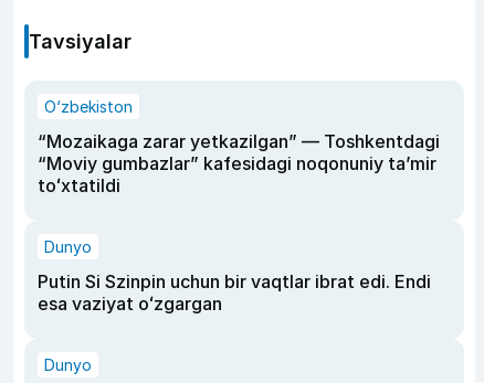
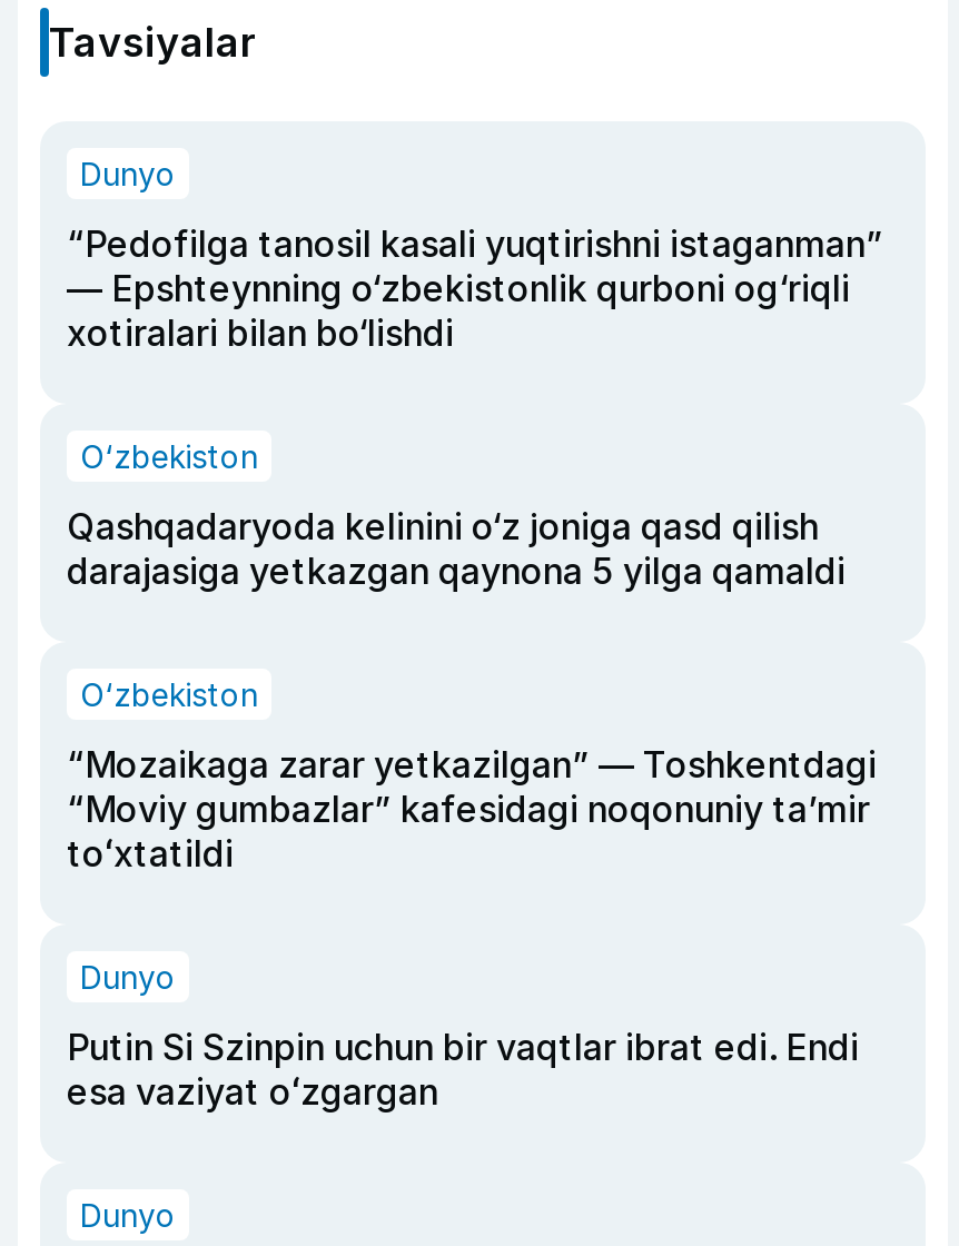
+ Dunyo
+ “Pedofilga tanosil kasali yuqtirishni istaganman”
+ — Epshteynning o‘zbekistonlik qurboni og‘riqli
+ xotiralari bilan bo‘lishdi
+ O‘zbekiston
+ Qashqadaryoda kelinini o‘z joniga qasd qilish
+ darajasiga yetkazgan qaynona 5 yilga qamaldi
